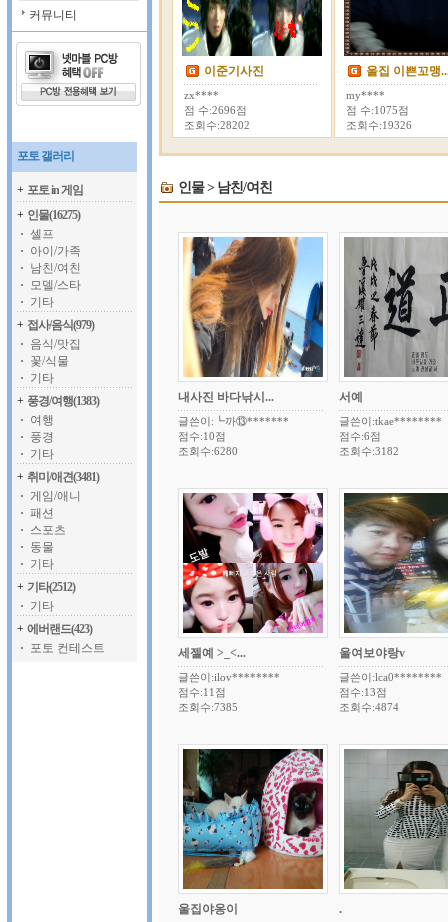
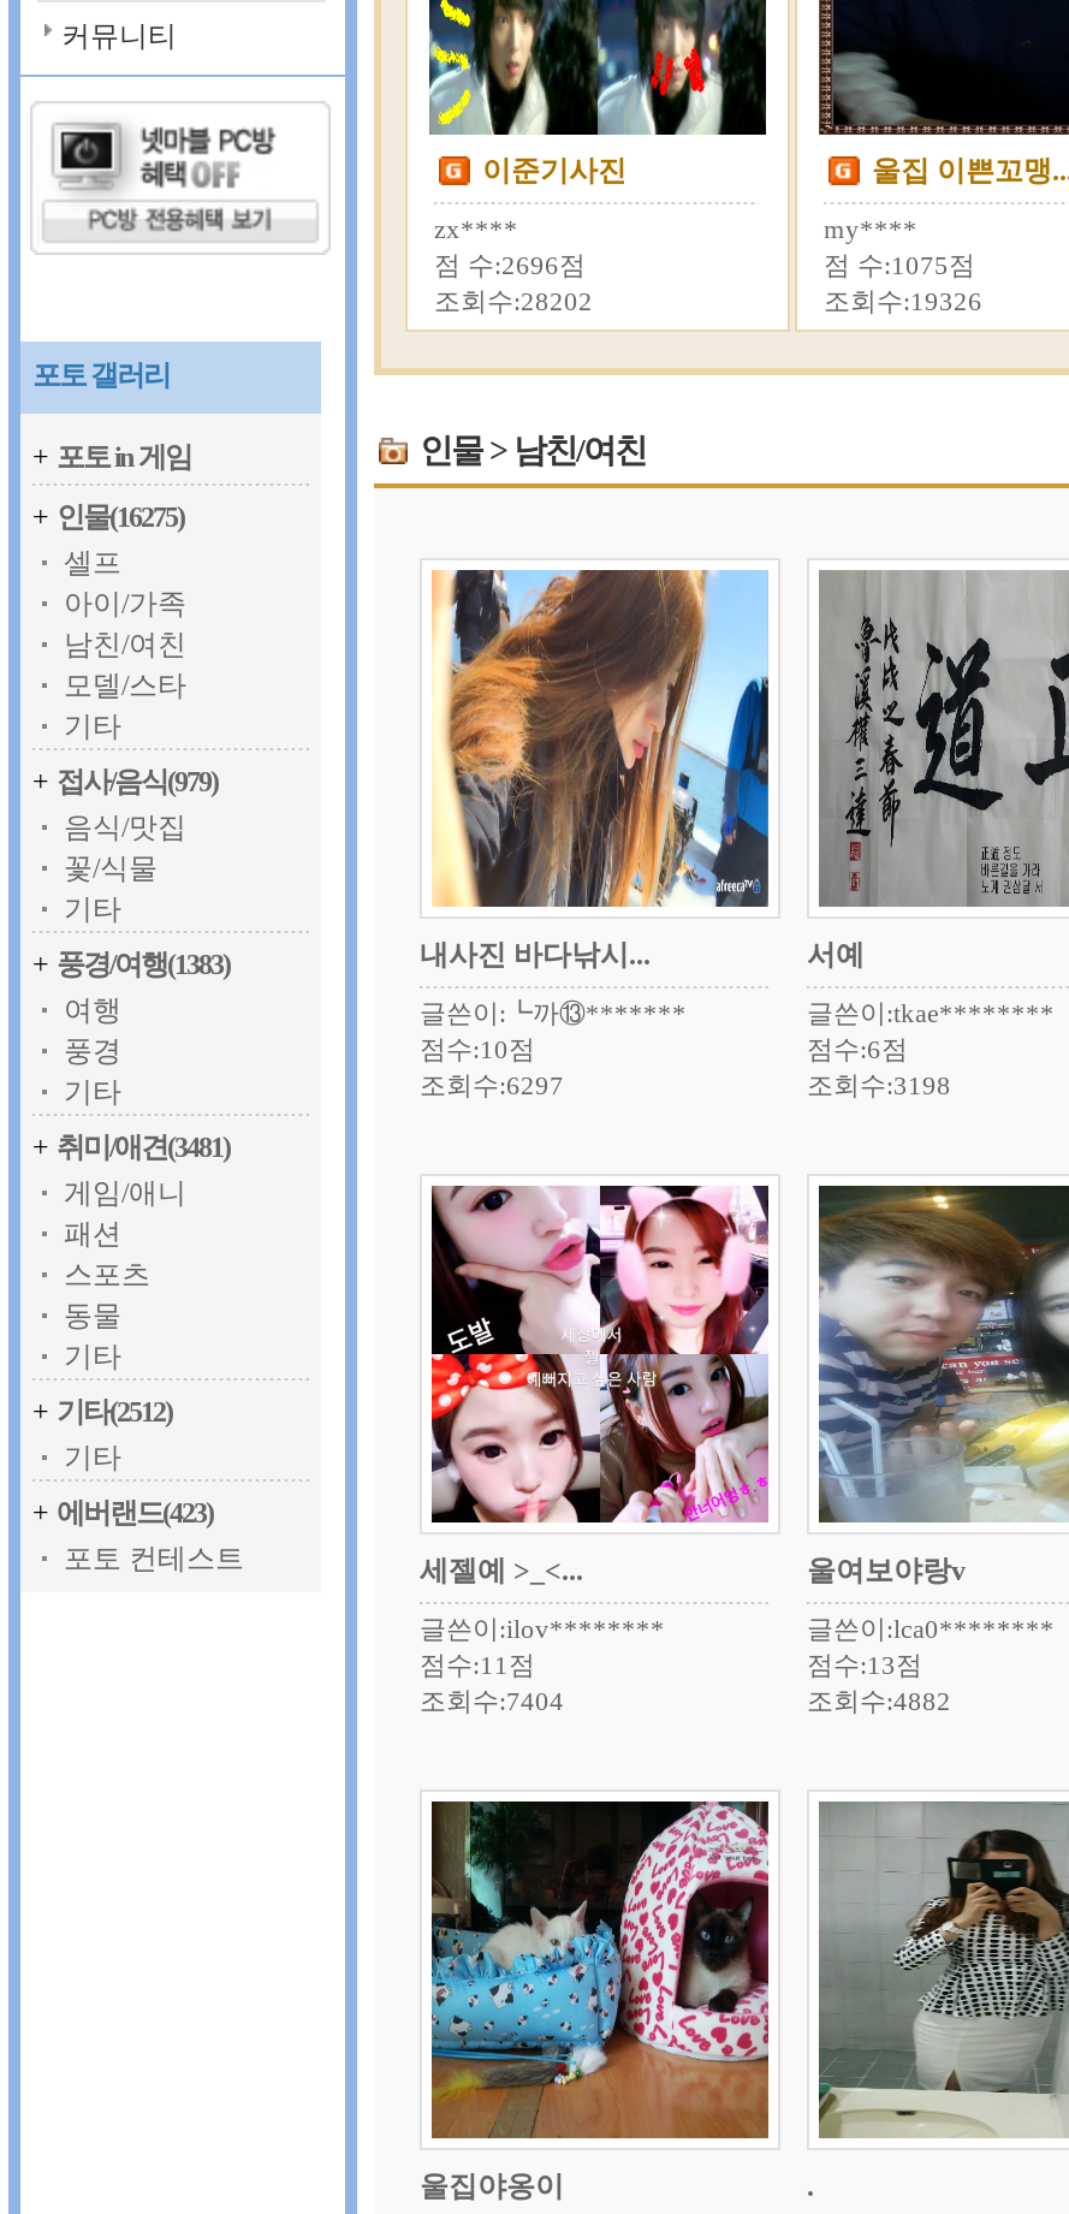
- 조회수:6280
+ 조회수:6297

- 조회수:3182
+ 조회수:3198

- 조회수:7385
+ 조회수:7404

- 조회수:4874
+ 조회수:4882
